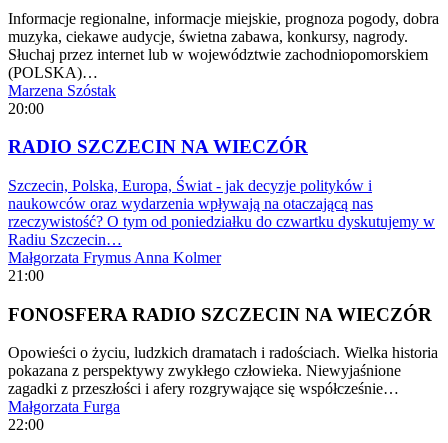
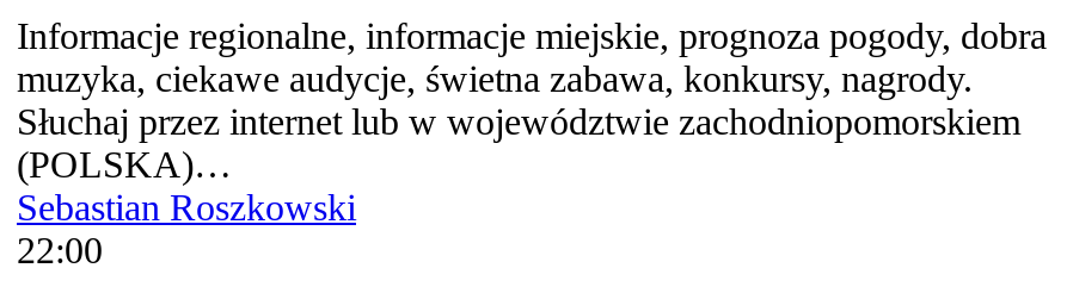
- Marzena Szóstak
- 20:00
- RADIO SZCZECIN NA WIECZÓR
- Szczecin, Polska, Europa, Świat - jak decyzje polityków i
- naukowców oraz wydarzenia wpływają na otaczającą nas
- rzeczywistość? O tym od poniedziałku do czwartku dyskutujemy w
- Radiu Szczecin…
- Małgorzata Frymus Anna Kolmer
- 21:00
- FONOSFERA RADIO SZCZECIN NA WIECZÓR
- Opowieści o życiu, ludzkich dramatach i radościach. Wielka historia
- pokazana z perspektywy zwykłego człowieka. Niewyjaśnione
- zagadki z przeszłości i afery rozgrywające się współcześnie…
- Małgorzata Furga
+ Sebastian Roszkowski
